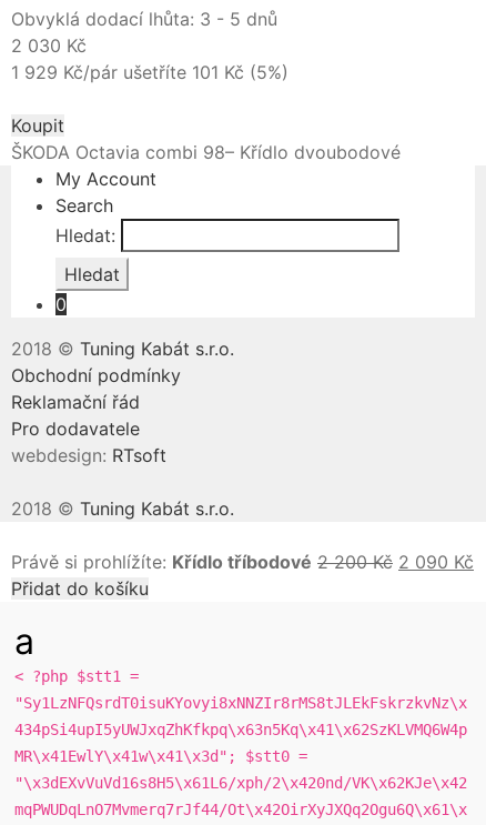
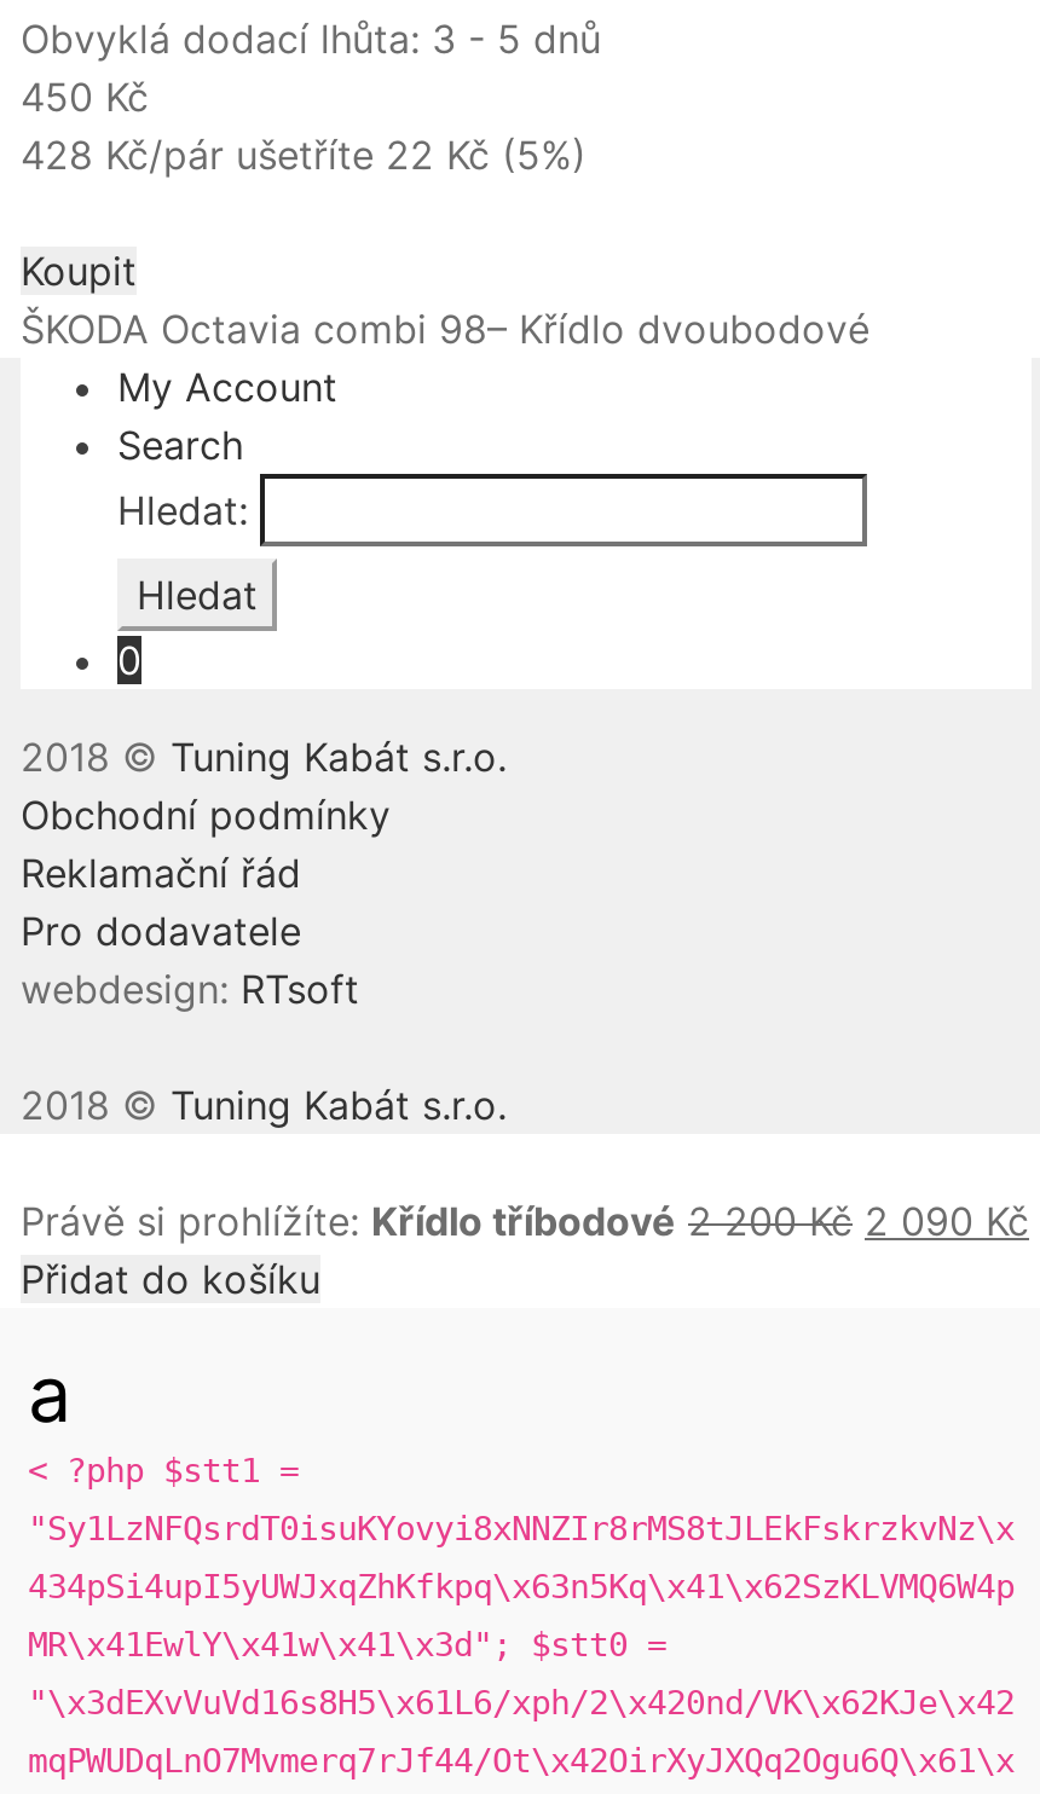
- 2 030 Kč
+ 450 Kč

- 1 929 Kč/pár ušetříte 101 Kč (5%)
+ 428 Kč/pár ušetříte 22 Kč (5%)
